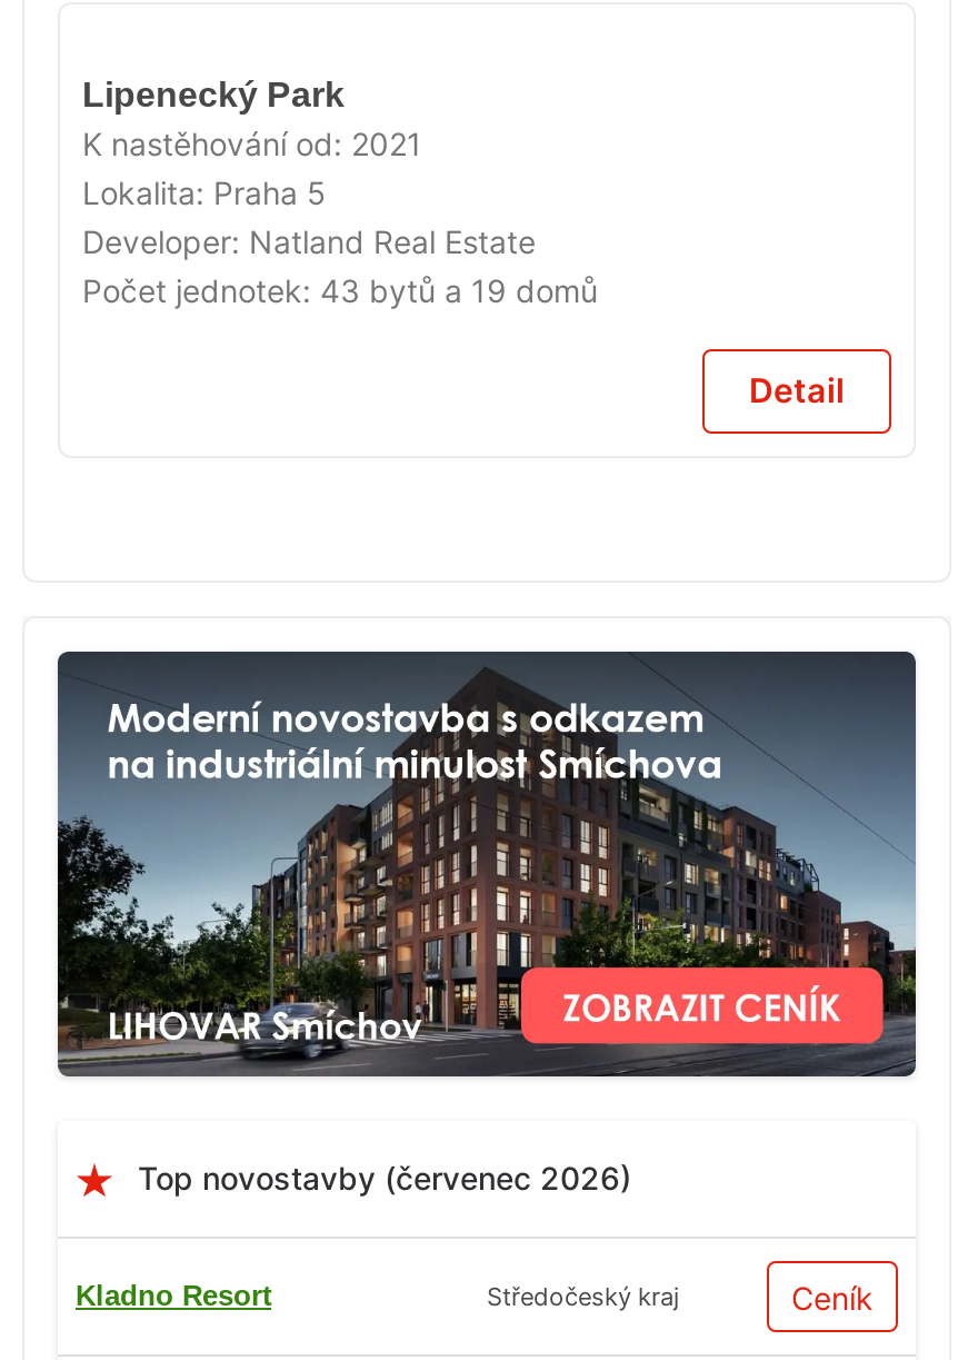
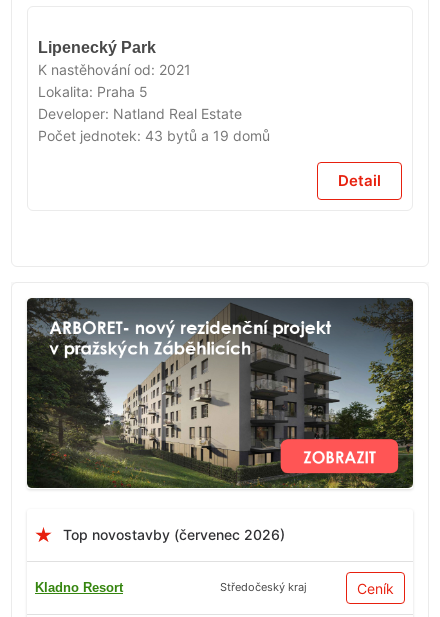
- [image]
+ [image]
